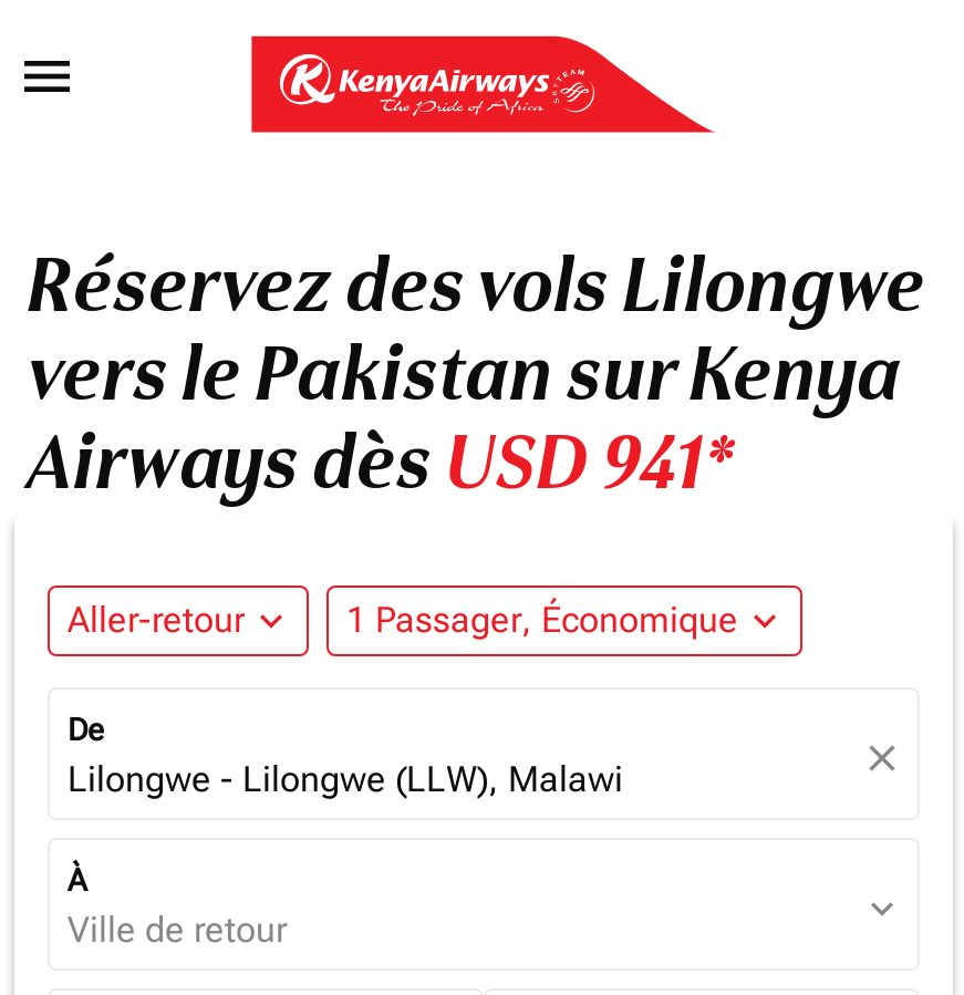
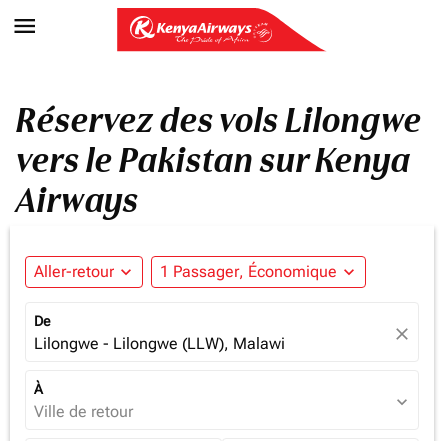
- Airways dès USD 941*
+ Airways
